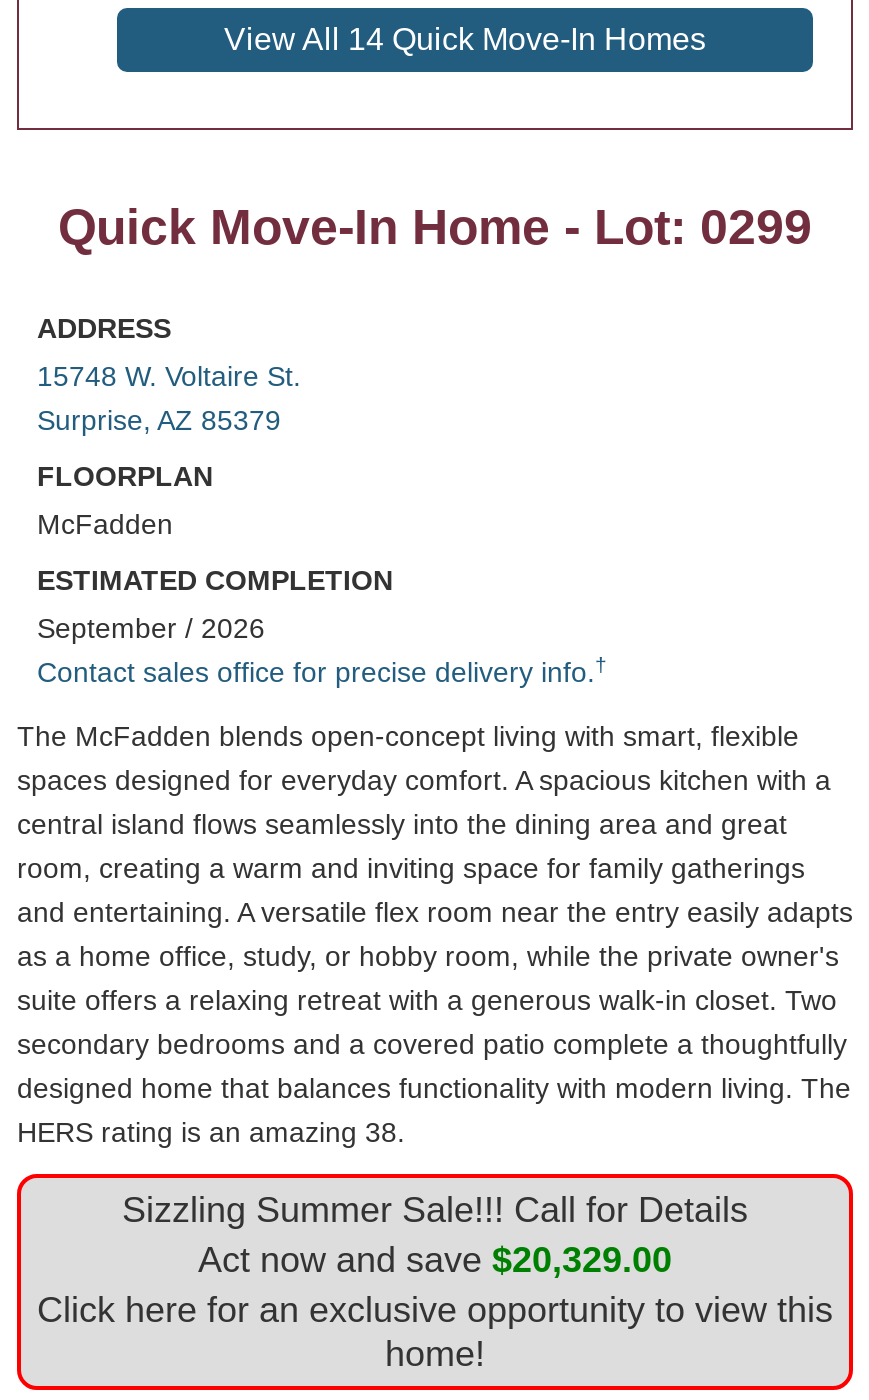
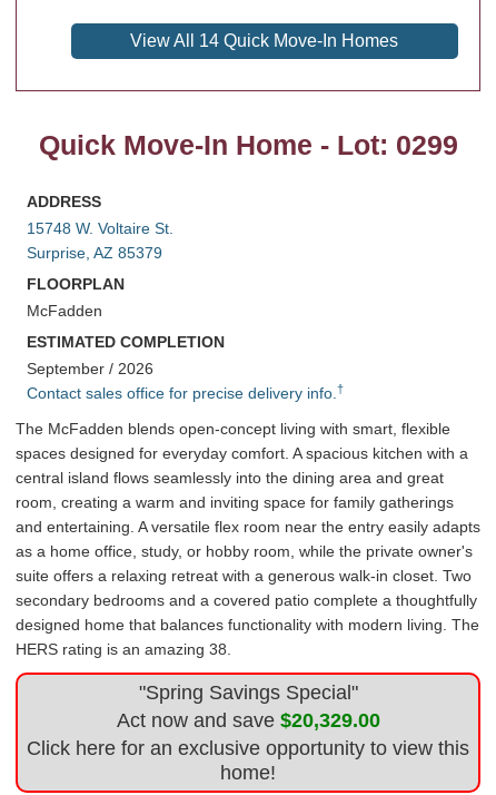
- Sizzling Summer Sale!!! Call for Details
+ "Spring Savings Special"
